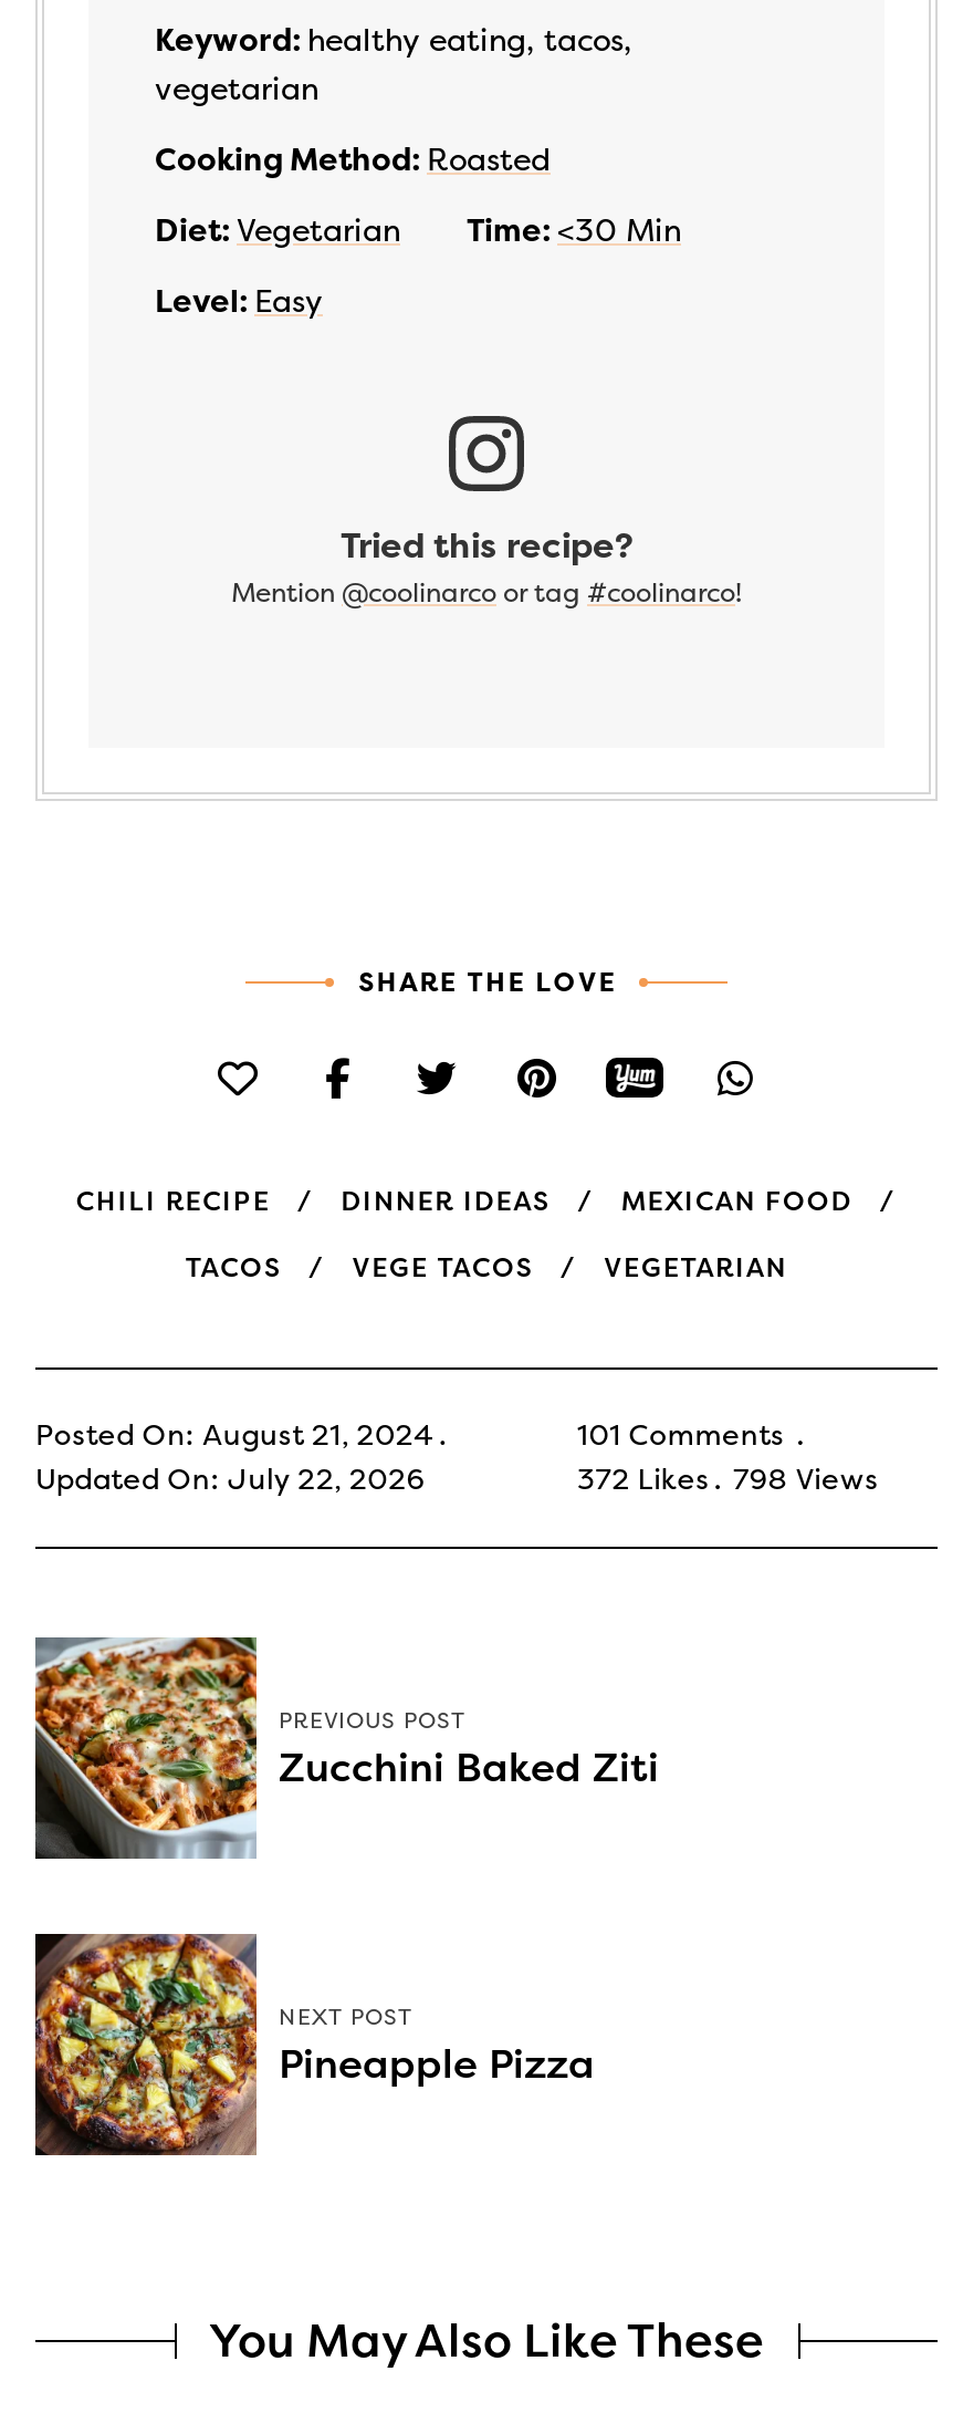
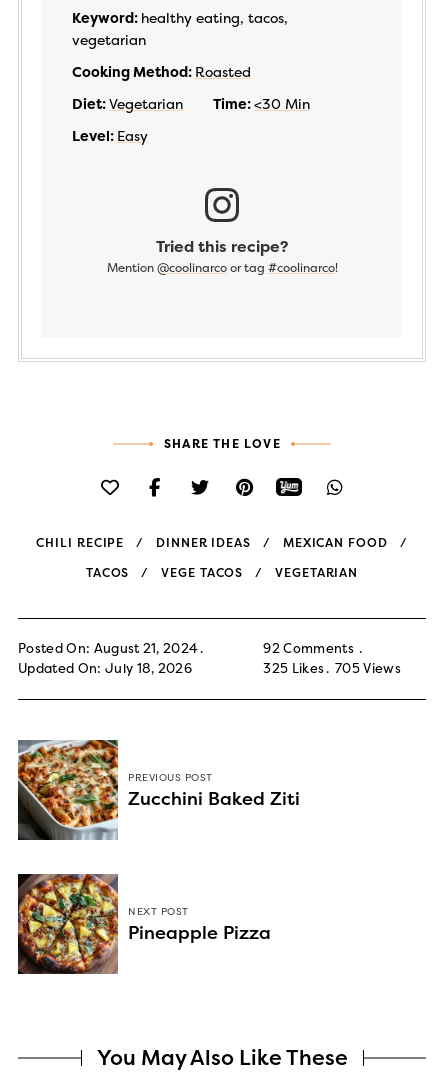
- 101 Comments
+ 92 Comments

- Updated On: July 22, 2026
+ Updated On: July 18, 2026

- 372 Likes
+ 325 Likes

- 798 Views
+ 705 Views
